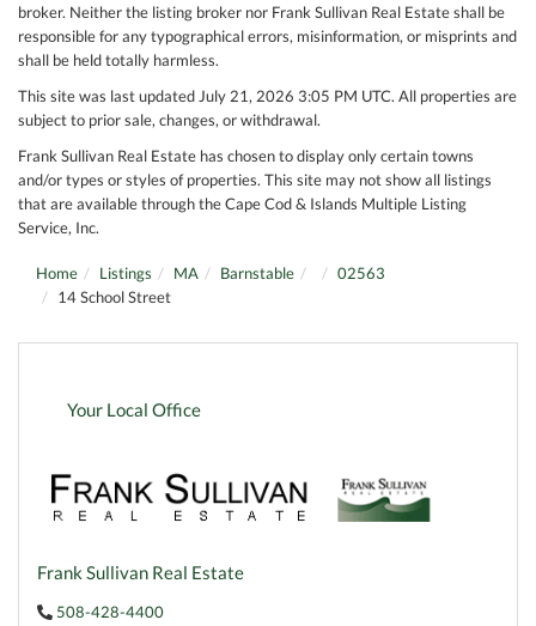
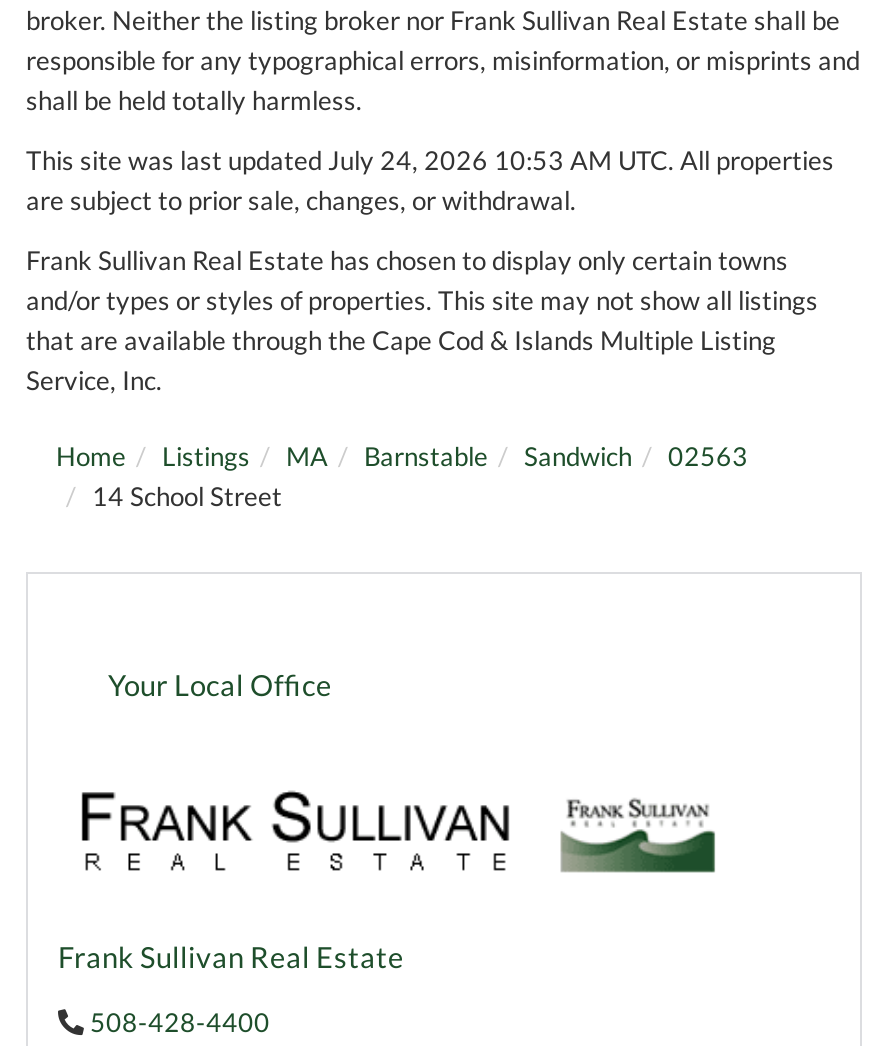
- This site was last updated July 21, 2026 3:05 PM UTC. All properties are
- subject to prior sale, changes, or withdrawal.
+ This site was last updated July 24, 2026 10:53 AM UTC. All properties
+ are subject to prior sale, changes, or withdrawal.

+ Sandwich
